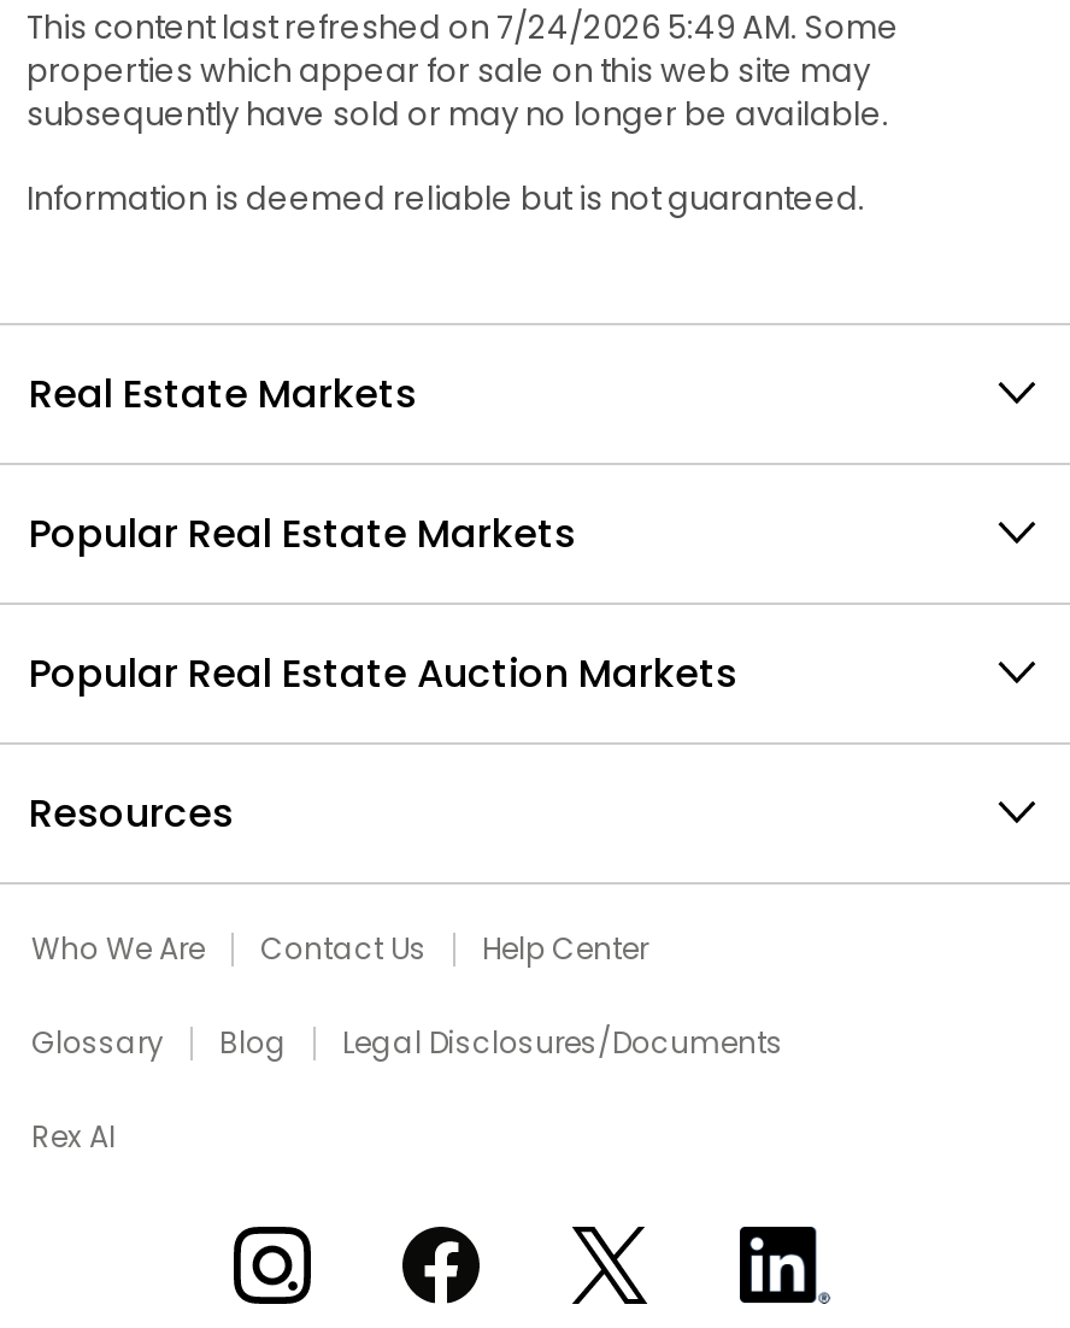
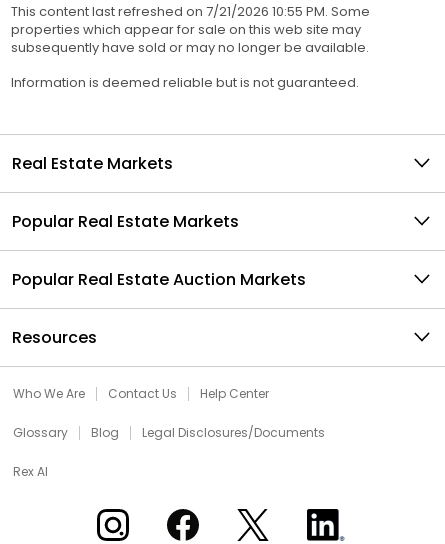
- This content last refreshed on 7/24/2026 5:49 AM. Some
+ This content last refreshed on 7/21/2026 10:55 PM. Some
